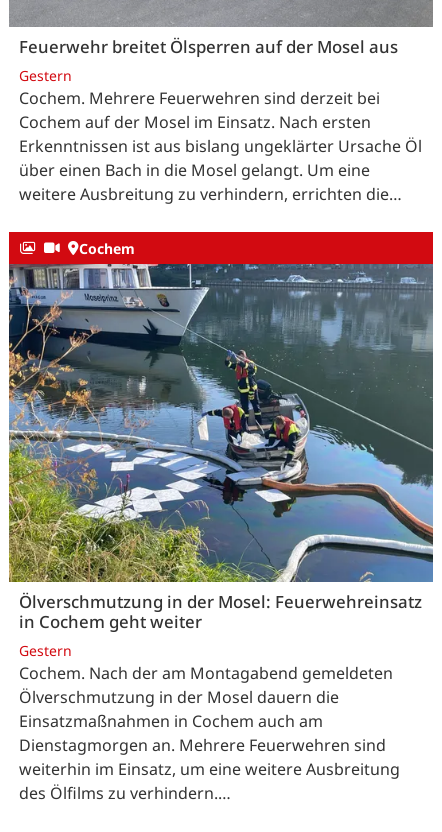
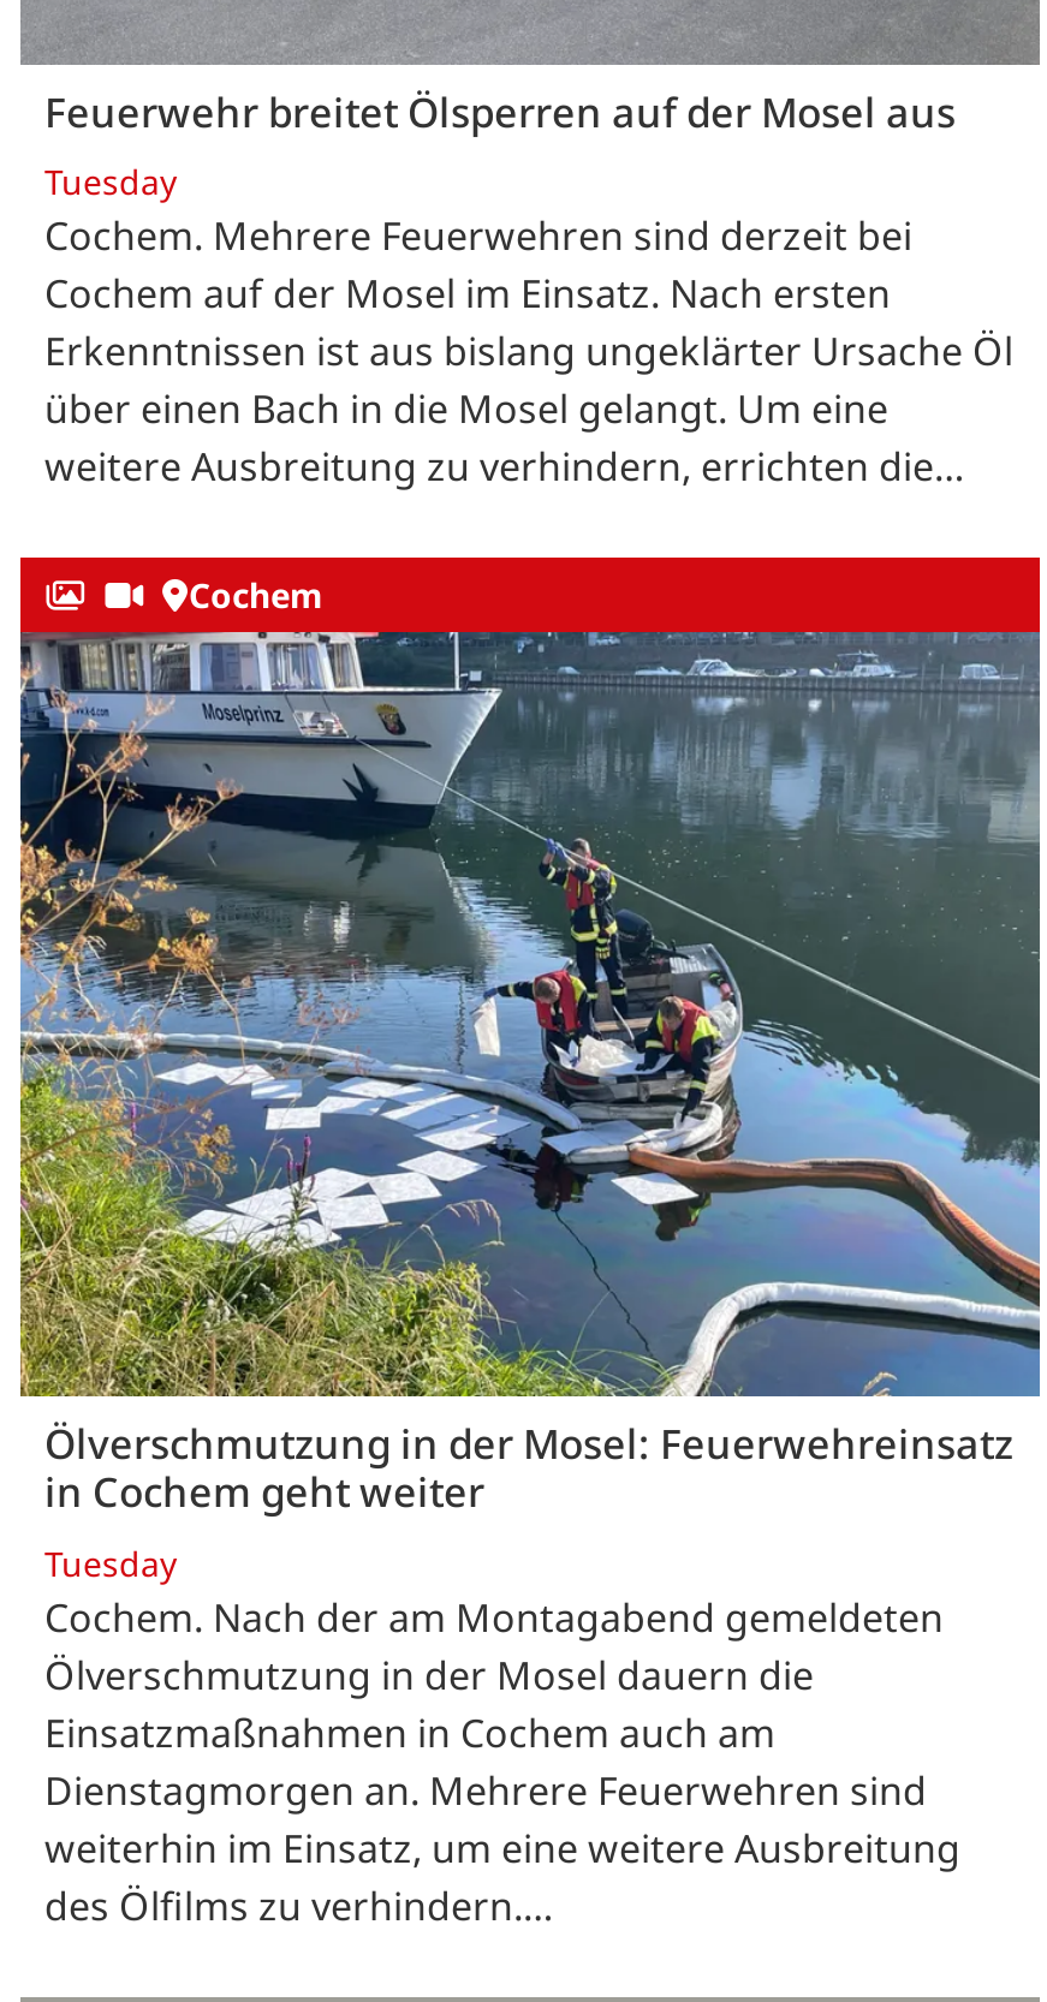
- Gestern
+ Tuesday

- Gestern
+ Tuesday
